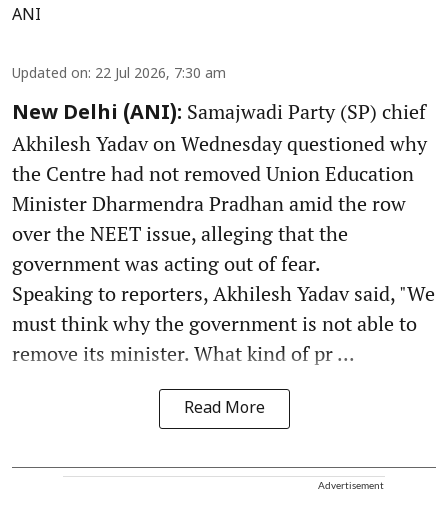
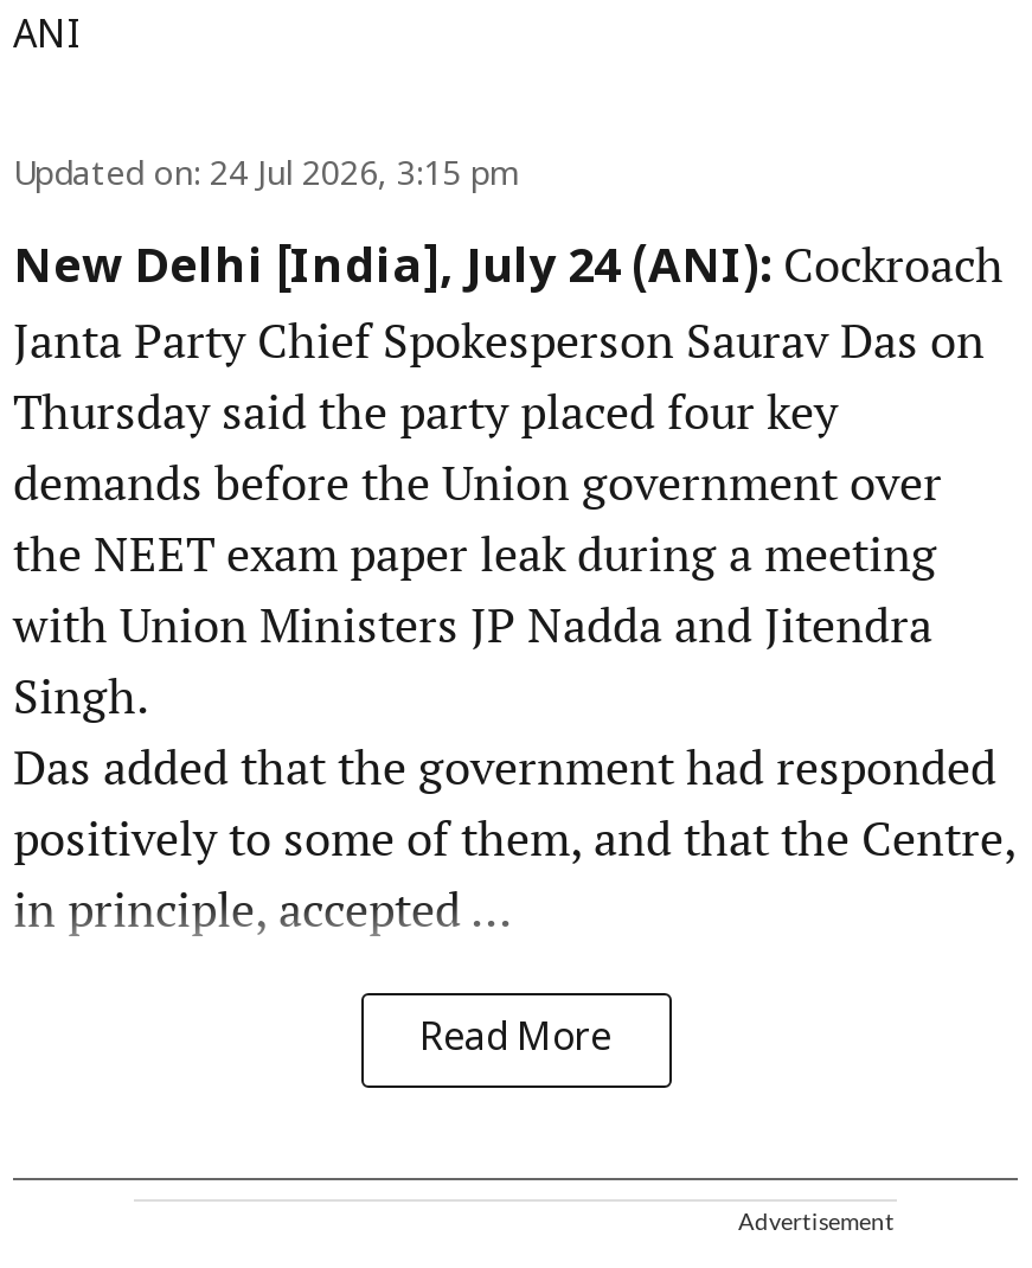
- Updated on: 22 Jul 2026, 7:30 am
+ Updated on: 24 Jul 2026, 3:15 pm

- New Delhi (ANI): Samajwadi Party (SP) chief
- Akhilesh Yadav on Wednesday questioned why
- the Centre had not removed Union Education
- Minister Dharmendra Pradhan amid the row
- over the NEET issue, alleging that the
- government was acting out of fear.
- Speaking to reporters, Akhilesh Yadav said, "We
- must think why the government is not able to
- remove its minister. What kind of pr ...
+ New Delhi [India], July 24 (ANI): Cockroach
+ Janta Party Chief Spokesperson Saurav Das on
+ Thursday said the party placed four key
+ demands before the Union government over
+ the NEET exam paper leak during a meeting
+ with Union Ministers JP Nadda and Jitendra
+ Singh.
+ Das added that the government had responded
+ positively to some of them, and that the Centre,
+ in principle, accepted ...
